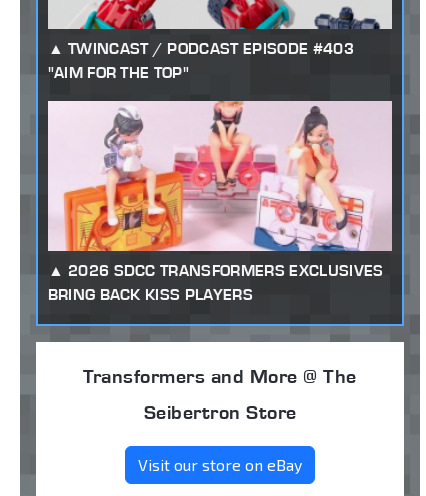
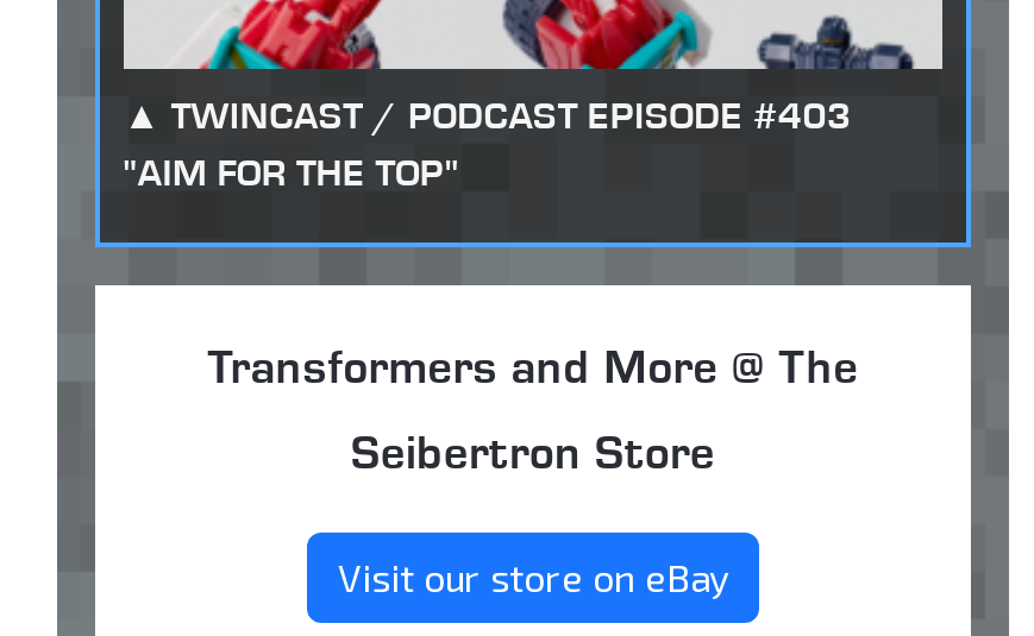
- [image]
- 2026 SDCC TRANSFORMERS EXCLUSIVES
- BRING BACK KISS PLAYERS
